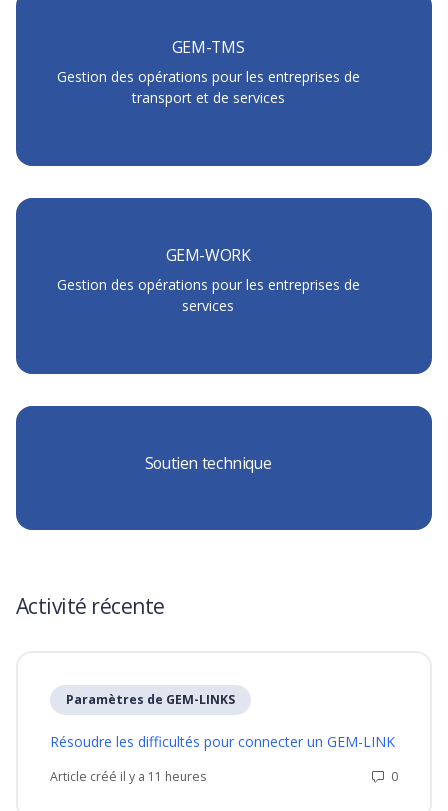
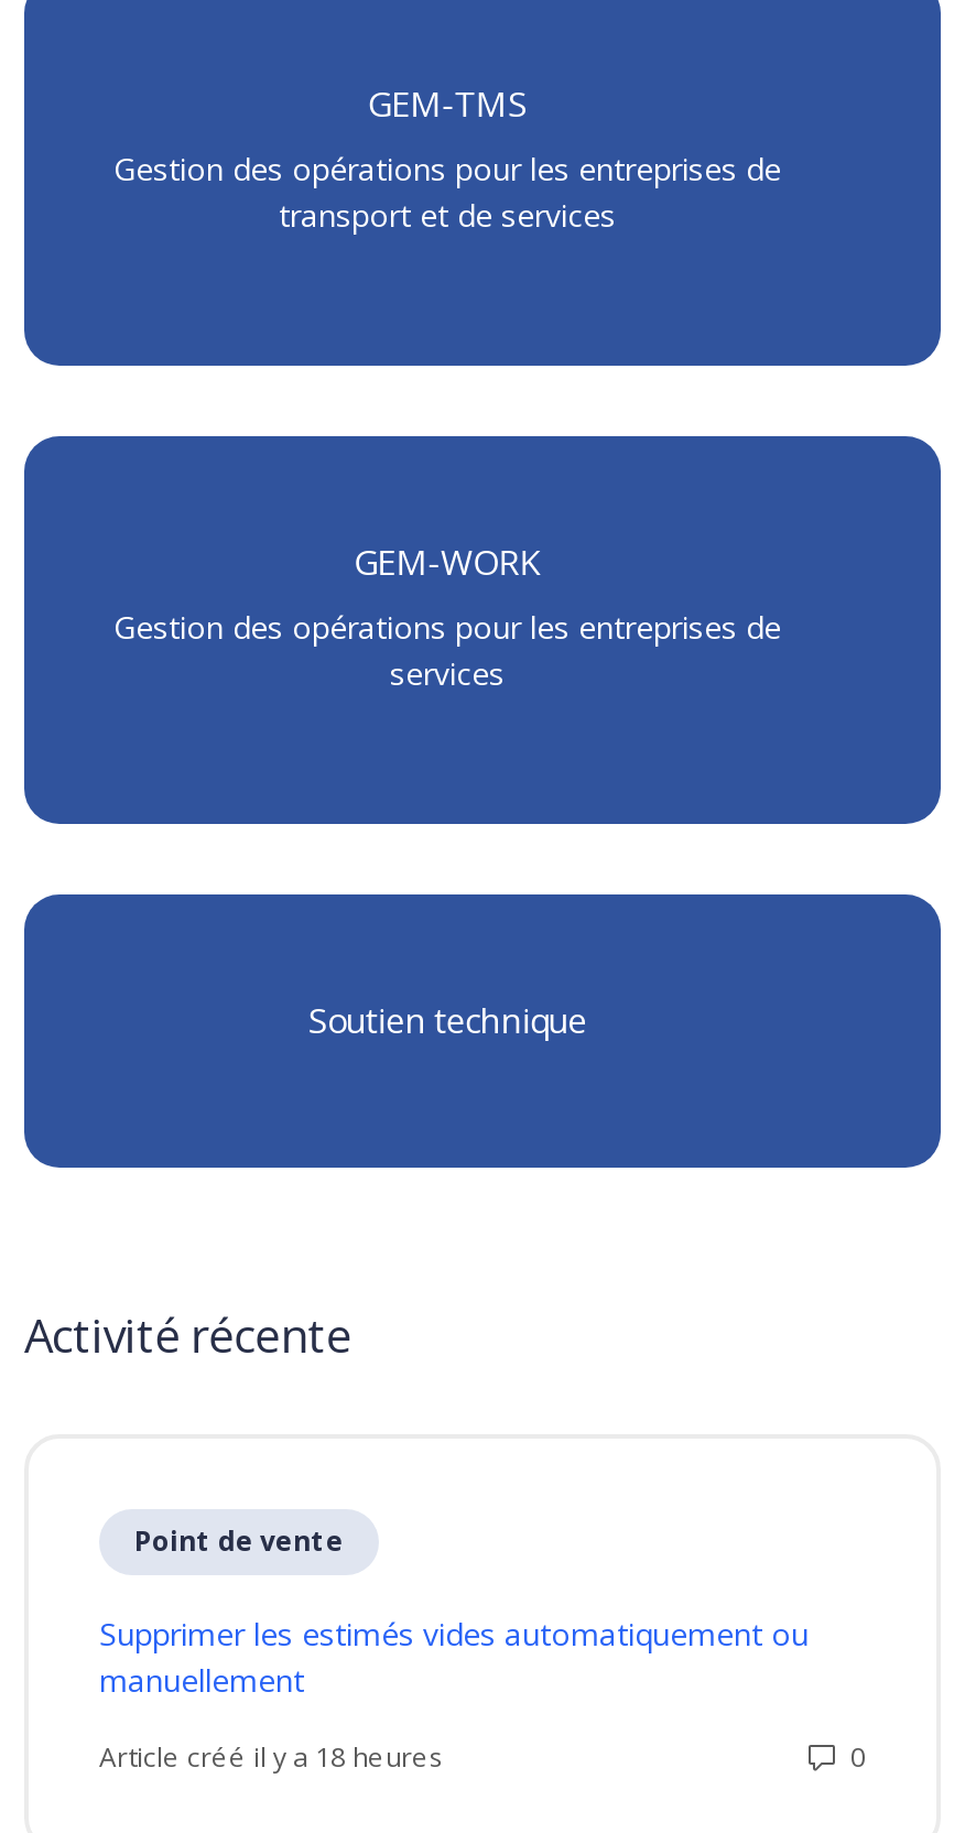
- Paramètres de GEM-LINKS
+ Point de vente

- Résoudre les difficultés pour connecter un GEM-LINK
+ Supprimer les estimés vides automatiquement ou
+ manuellement

- Article créé il y a 11 heures
+ Article créé il y a 18 heures
